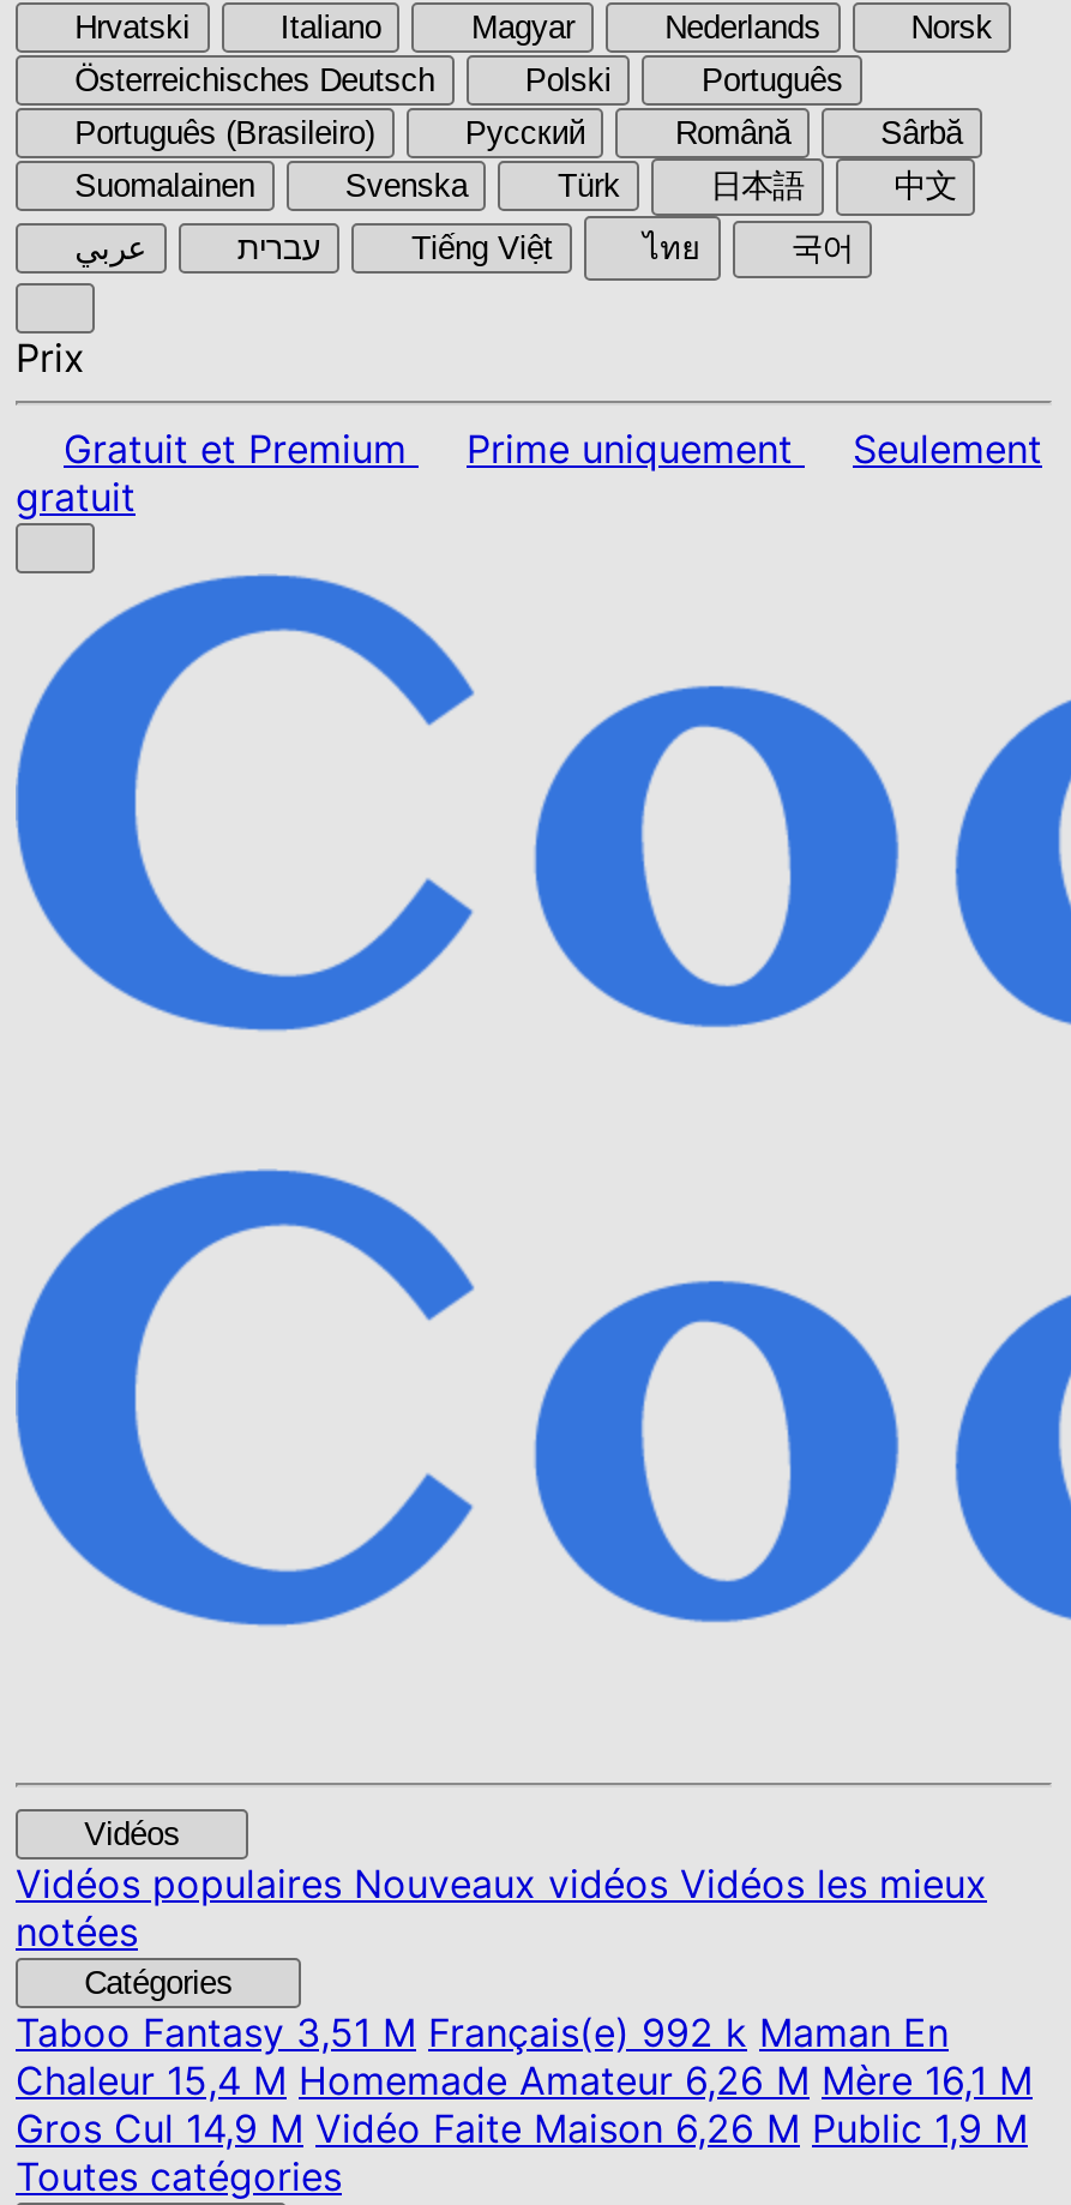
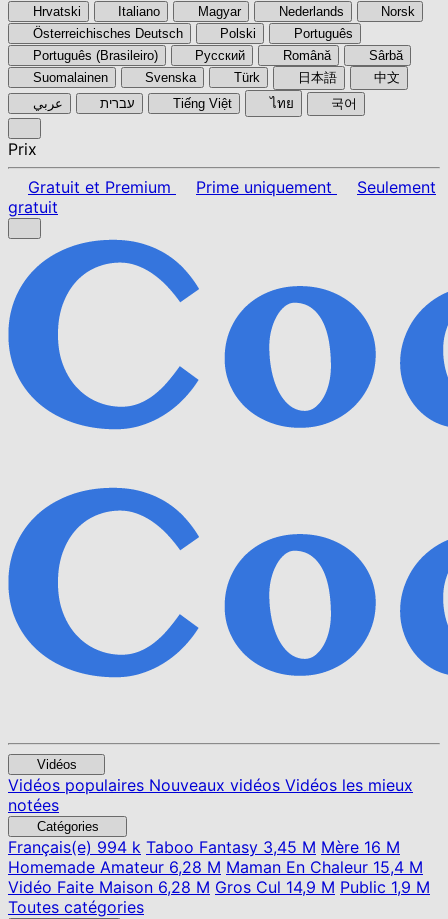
- Taboo Fantasy3,51 M Français(e) 992 k Maman En
- Chaleur 15,4 M Homemade Amateur 6,26 M Mère 16,1 M
- Gros Cul 14,9 M Vidéo Faite Maison 6,26 M Public 1,9 M
+ Français(e)994 k Taboo Fantasy 3,45 M Mère 16 M
+ Homemade Amateur 6,28 M Maman En Chaleur 15,4 M
+ Vidéo Faite Maison 6,28 M Gros Cul 14,9 M Public 1,9 M
